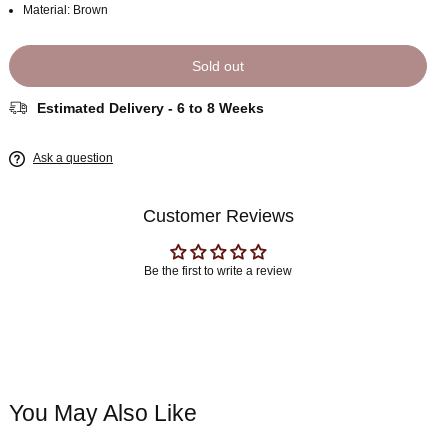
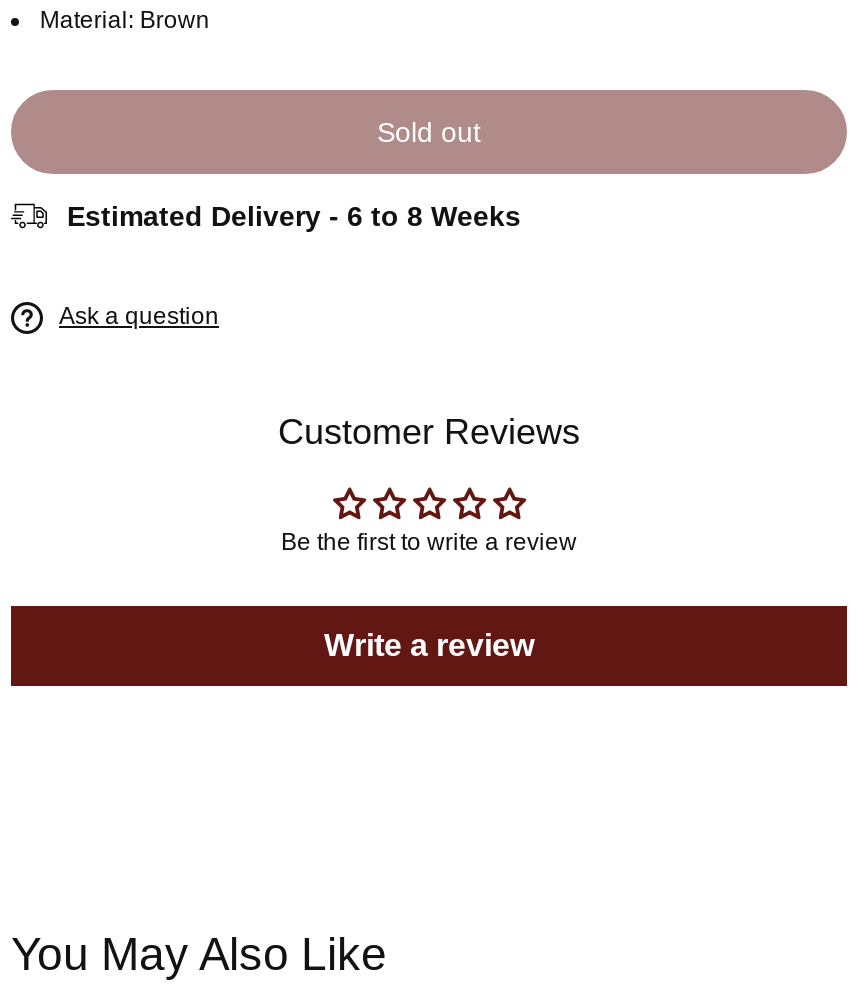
+ Write a review
